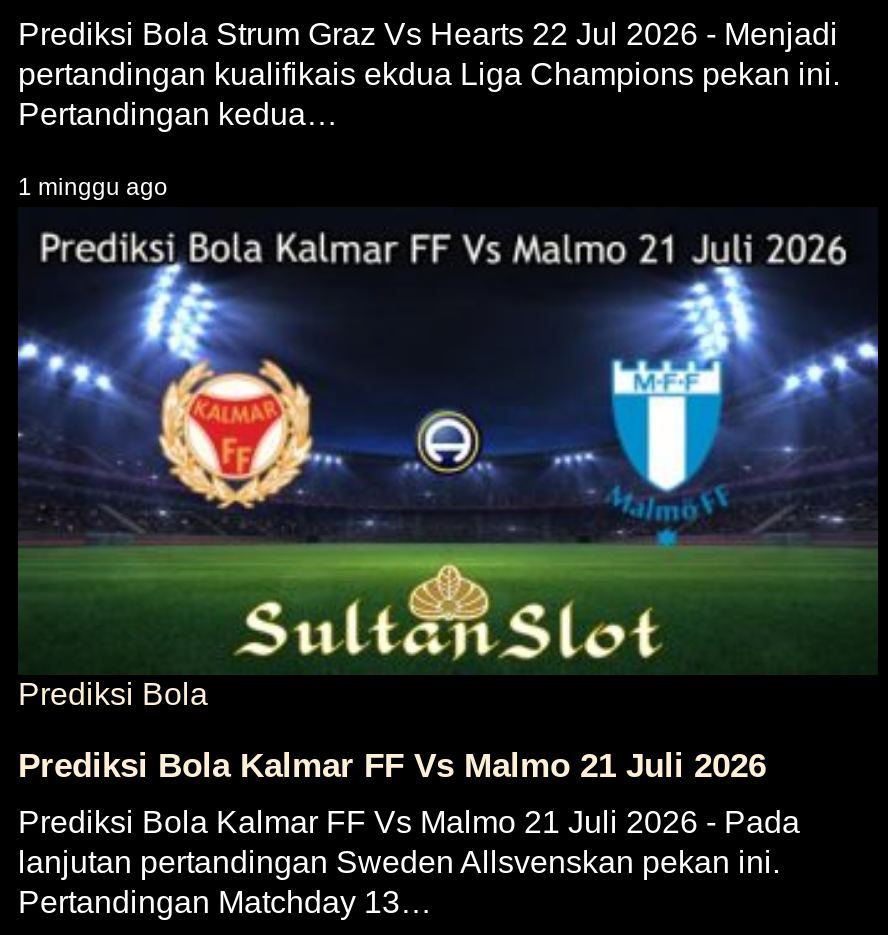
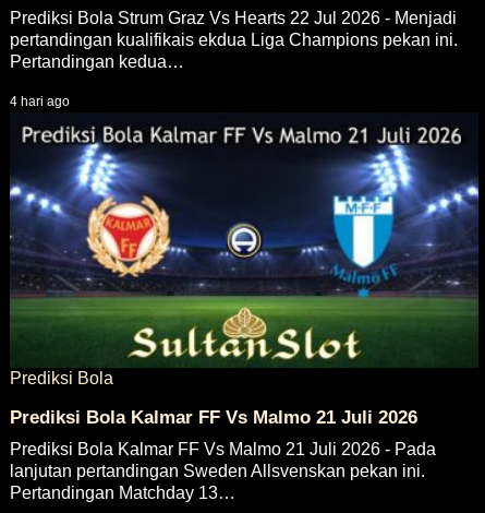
- 1 minggu ago
+ 4 hari ago
